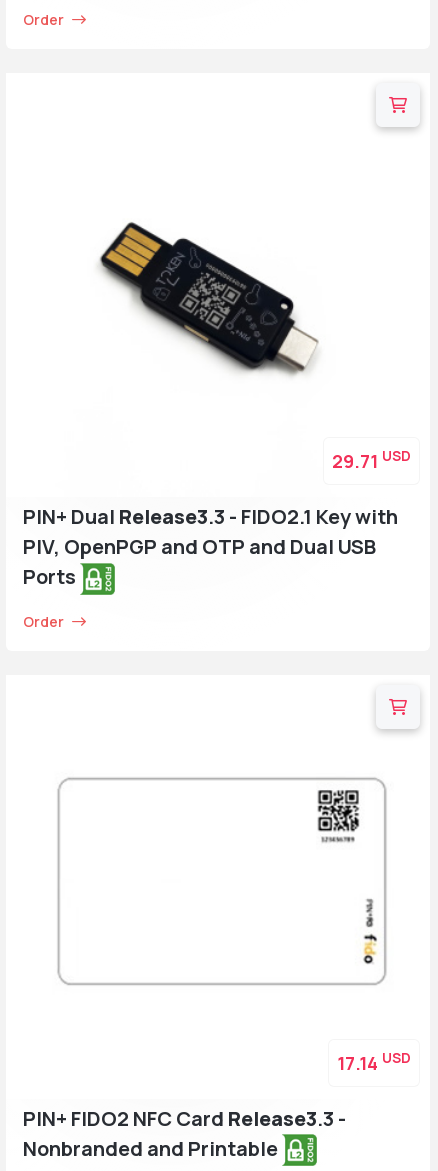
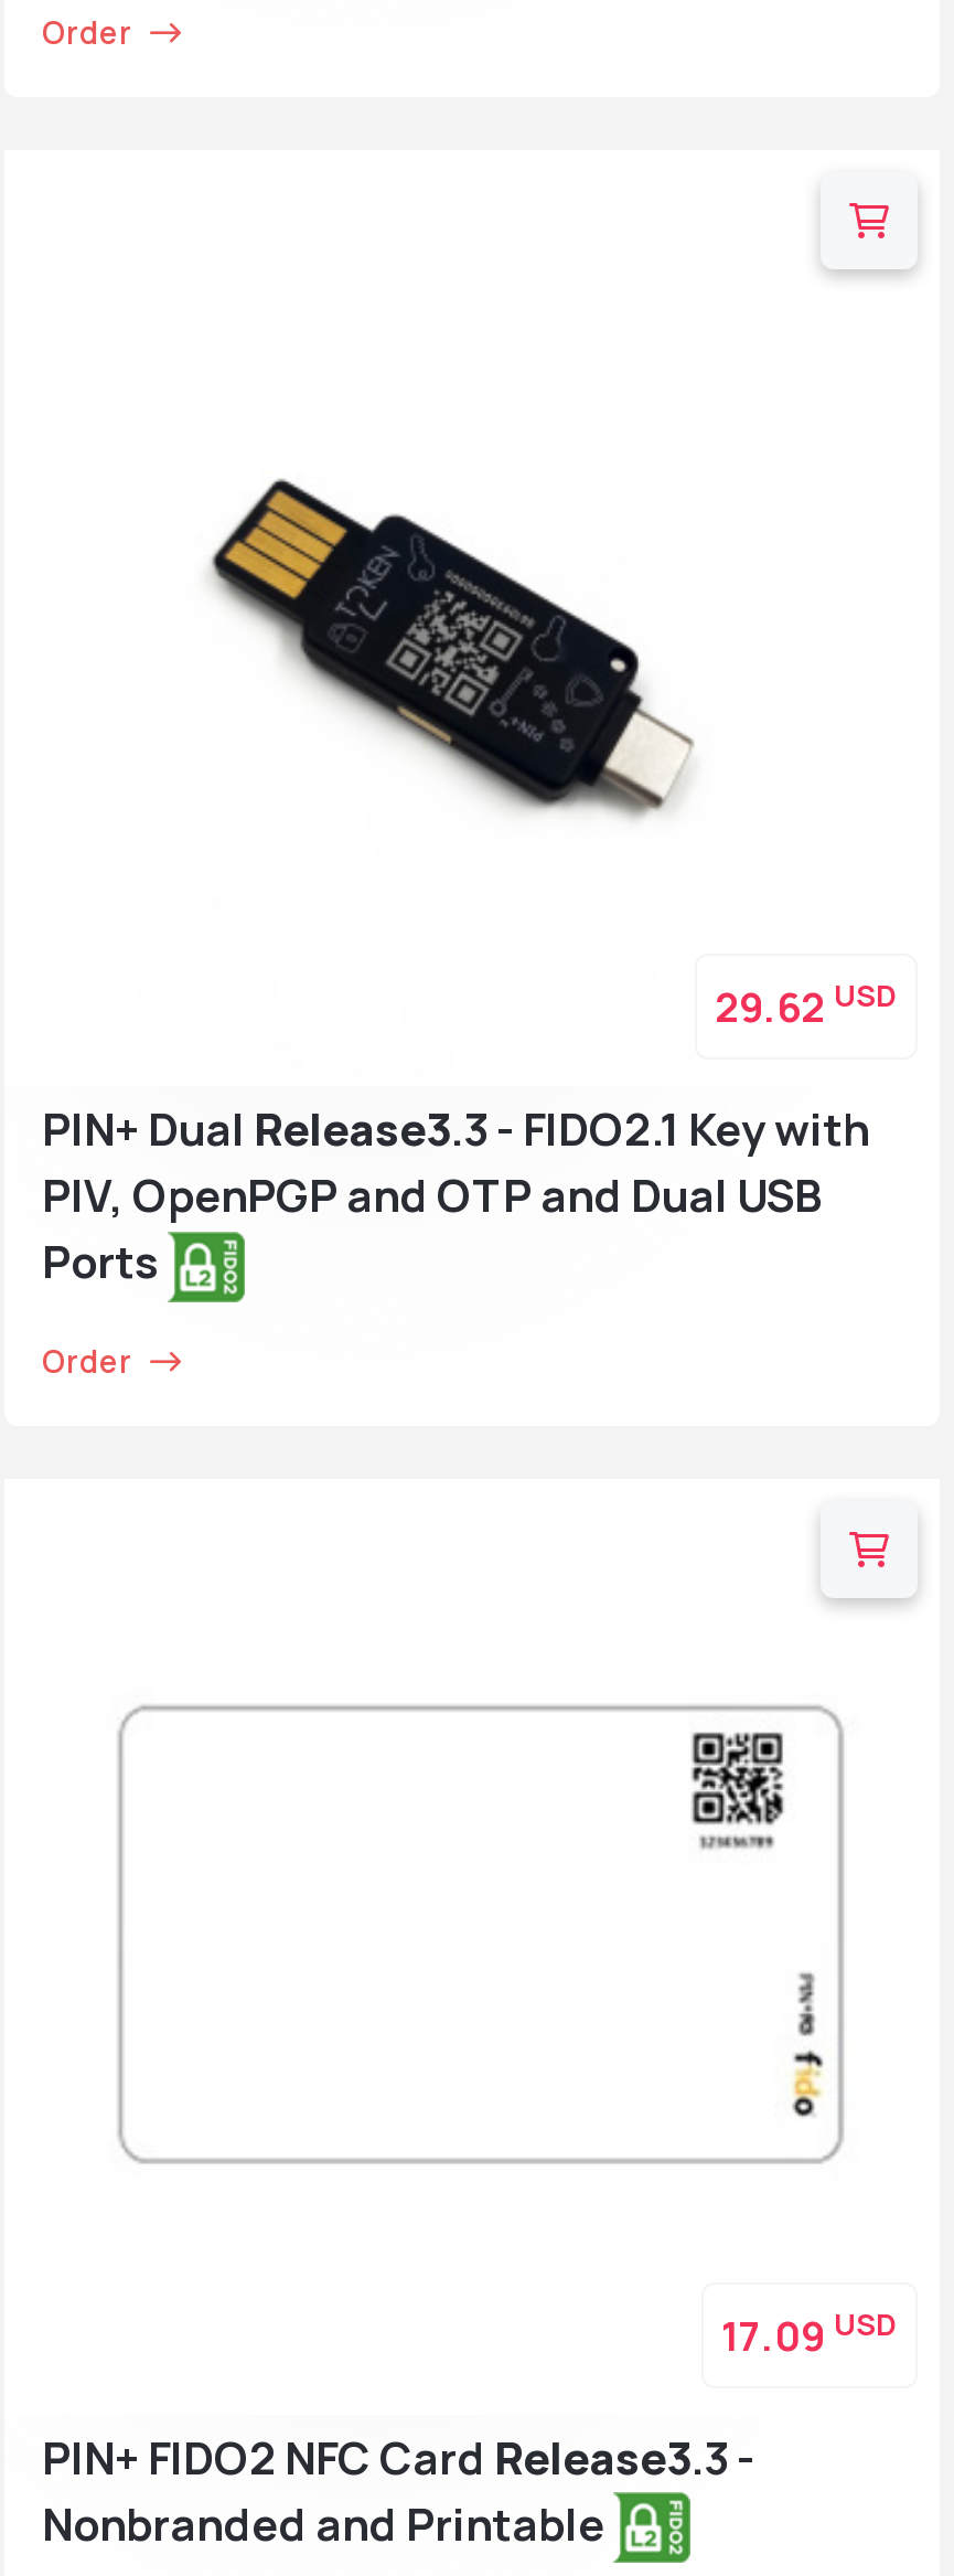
- 29.71 USD
+ 29.62 USD

- 17.14 USD
+ 17.09 USD
